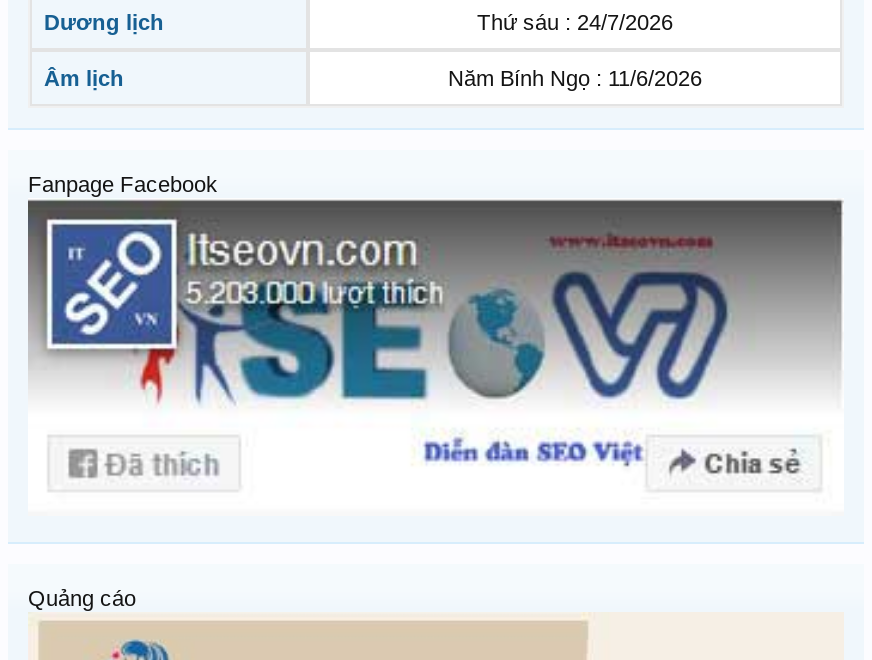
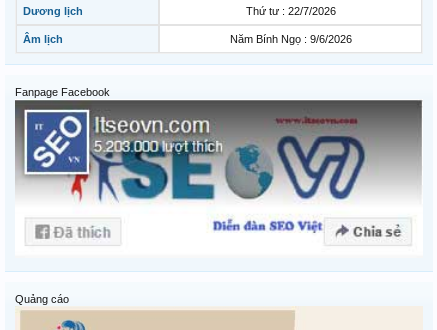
- Thứ sáu : 24/7/2026
+ Thứ tư : 22/7/2026

- Năm Bính Ngọ : 11/6/2026
+ Năm Bính Ngọ : 9/6/2026
